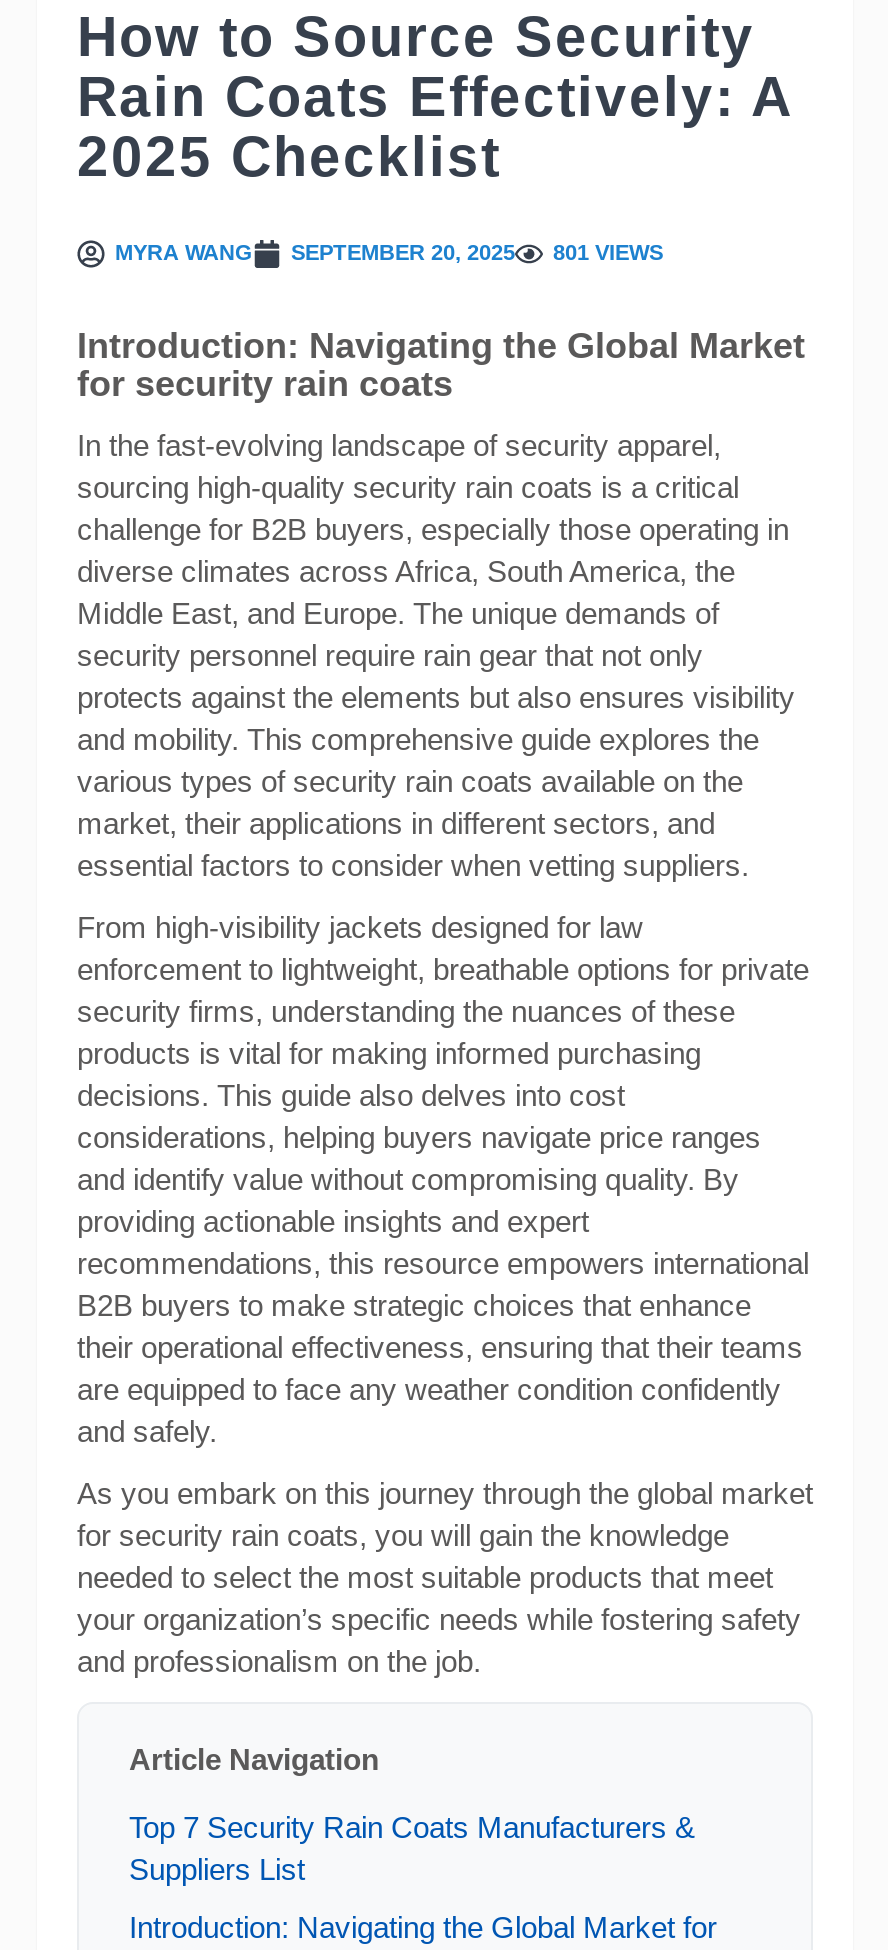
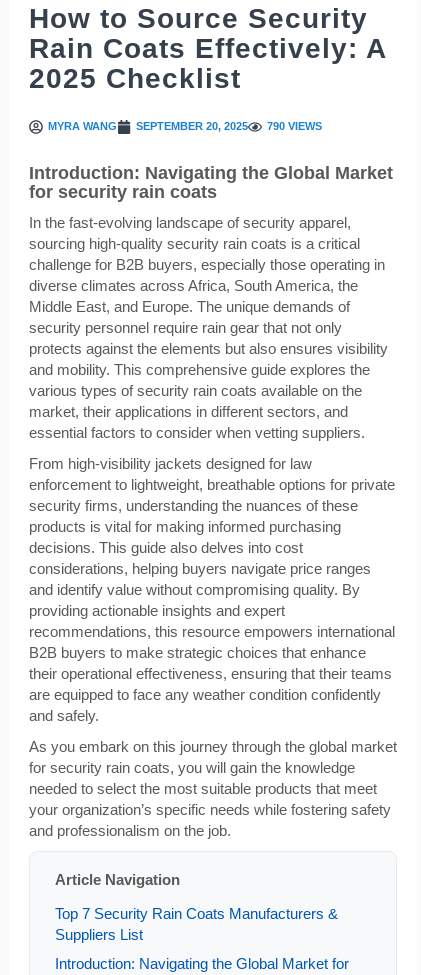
- MYRA WANG SEPTEMBER 20, 2025 801 VIEWS
+ MYRA WANG SEPTEMBER 20, 2025 790 VIEWS
